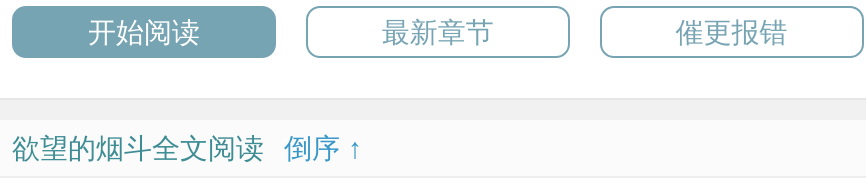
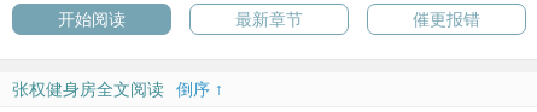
- 欲望的烟斗全文阅读
+ 张权健身房全文阅读
